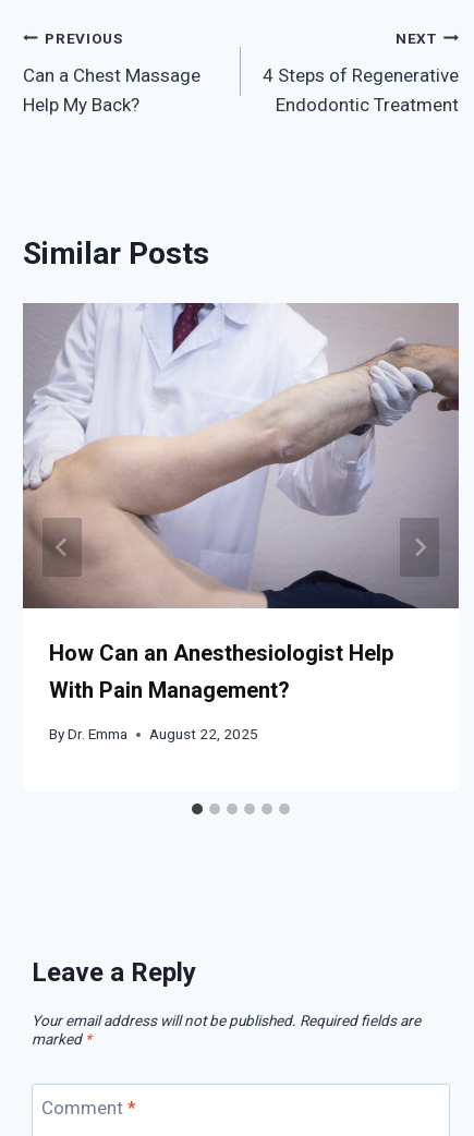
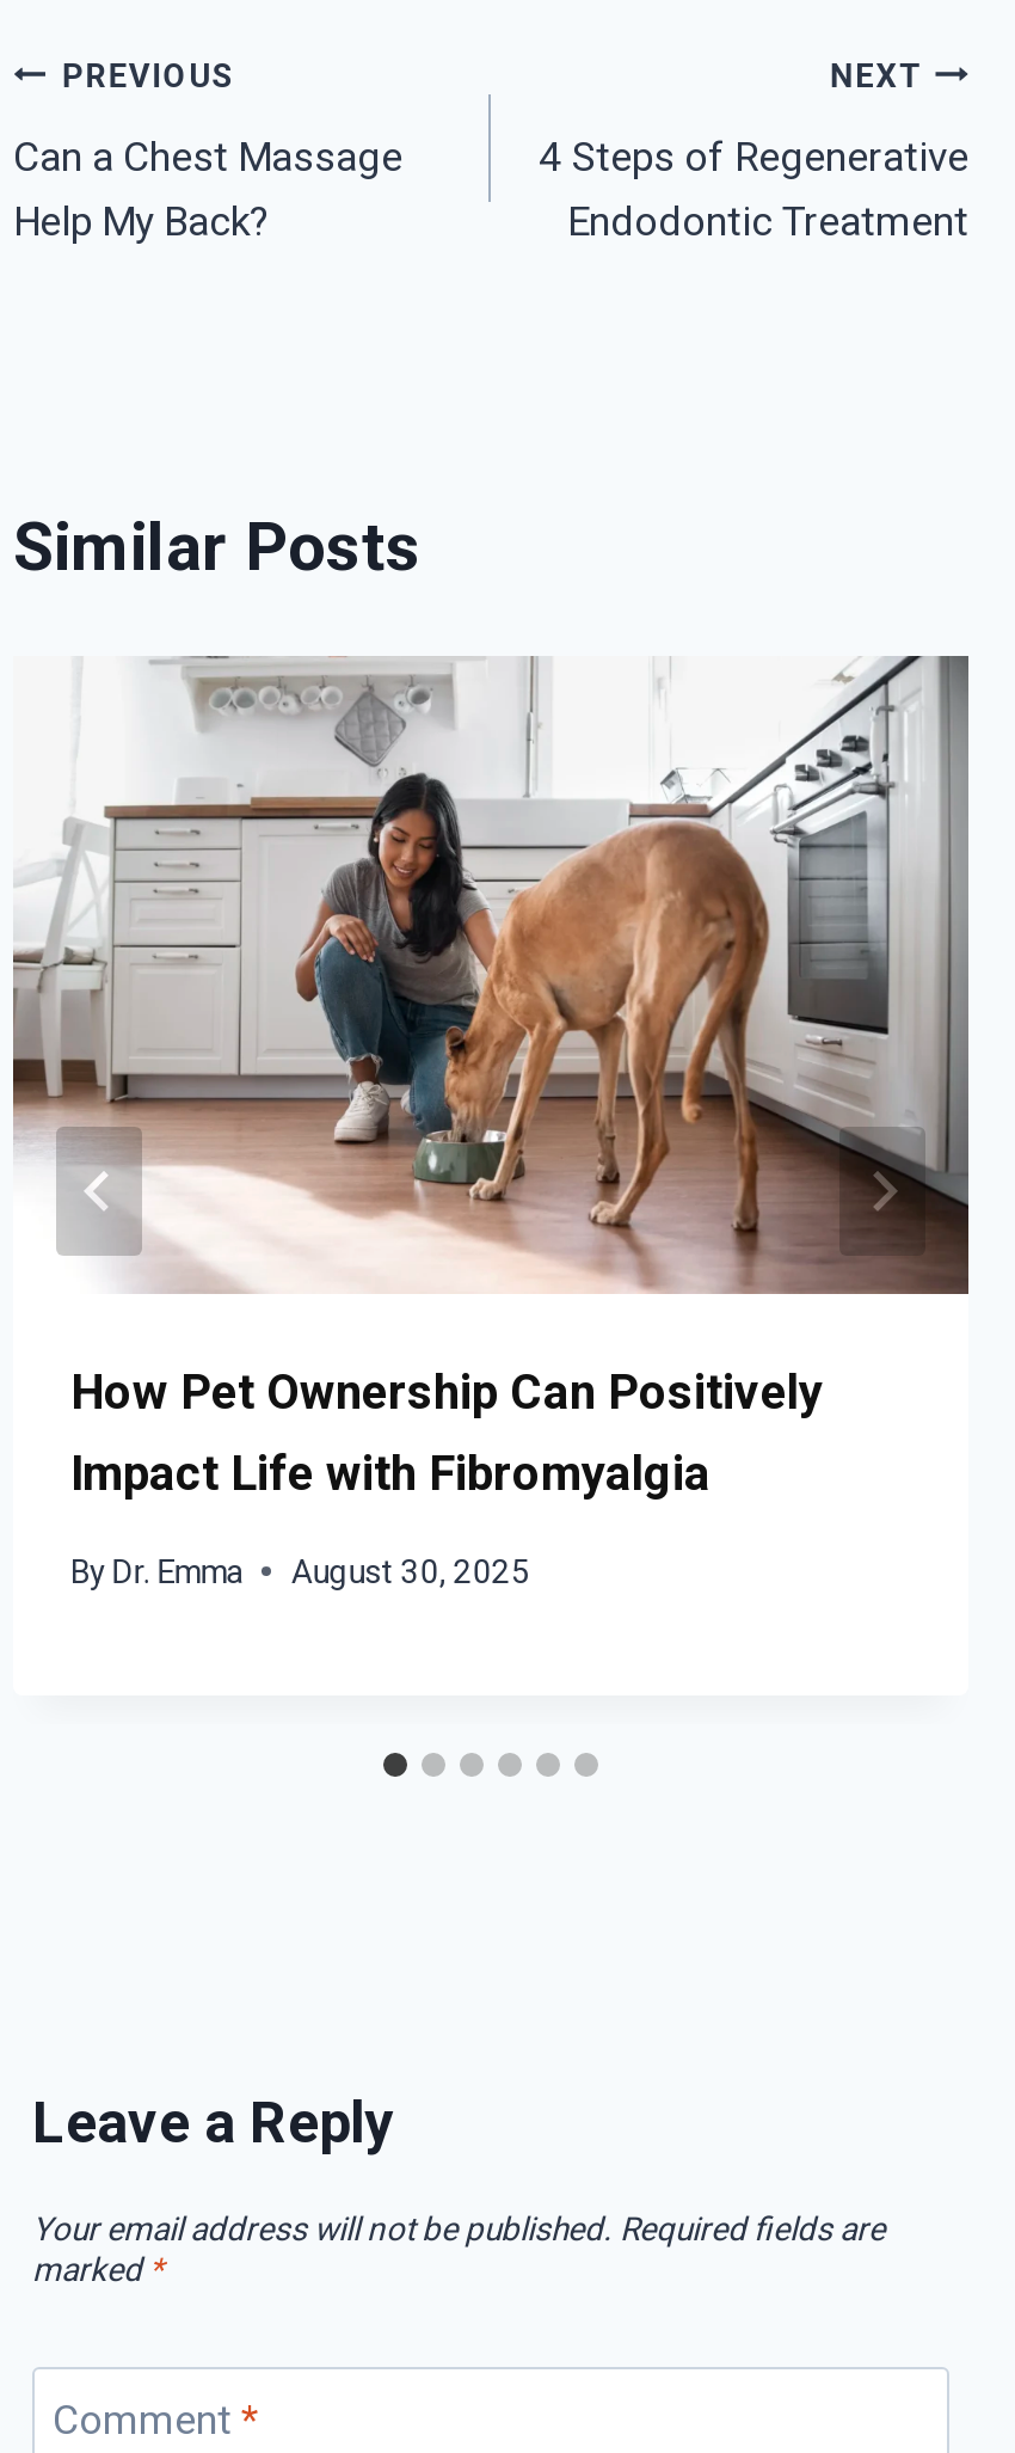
- [image]
- How Can an Anesthesiologist Help
- With Pain Management?
+ [image]
+ How Pet Ownership Can Positively
+ Impact Life with Fibromyalgia

- By Dr. Emma August 22, 2025
+ By Dr. Emma August 30, 2025
